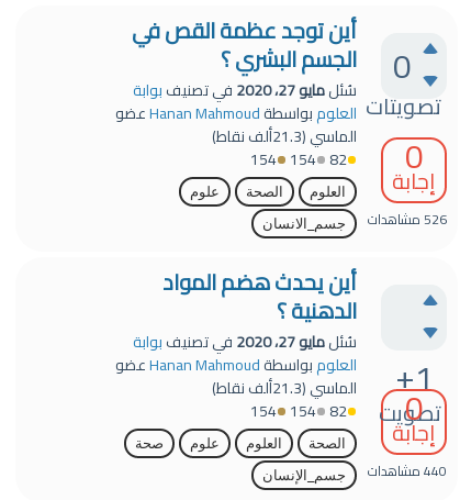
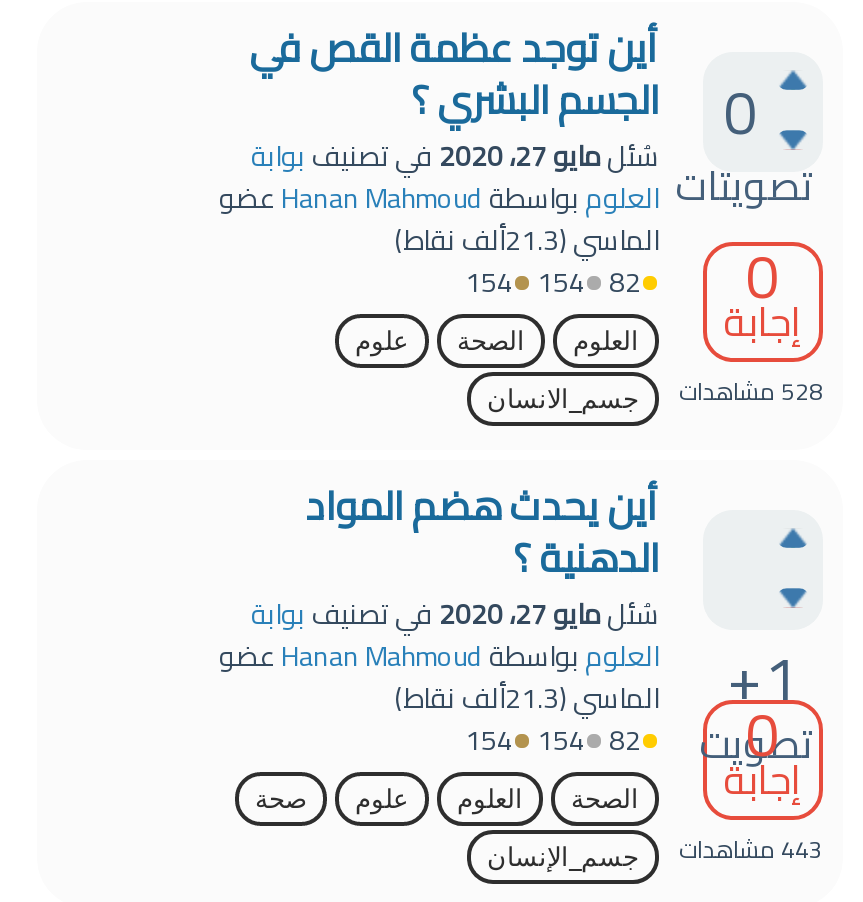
- 526 مشاهدات جسم_الانسان
+ 528 مشاهدات جسم_الانسان

- 440 مشاهدات جسم_الإنسان
+ 443 مشاهدات جسم_الإنسان
